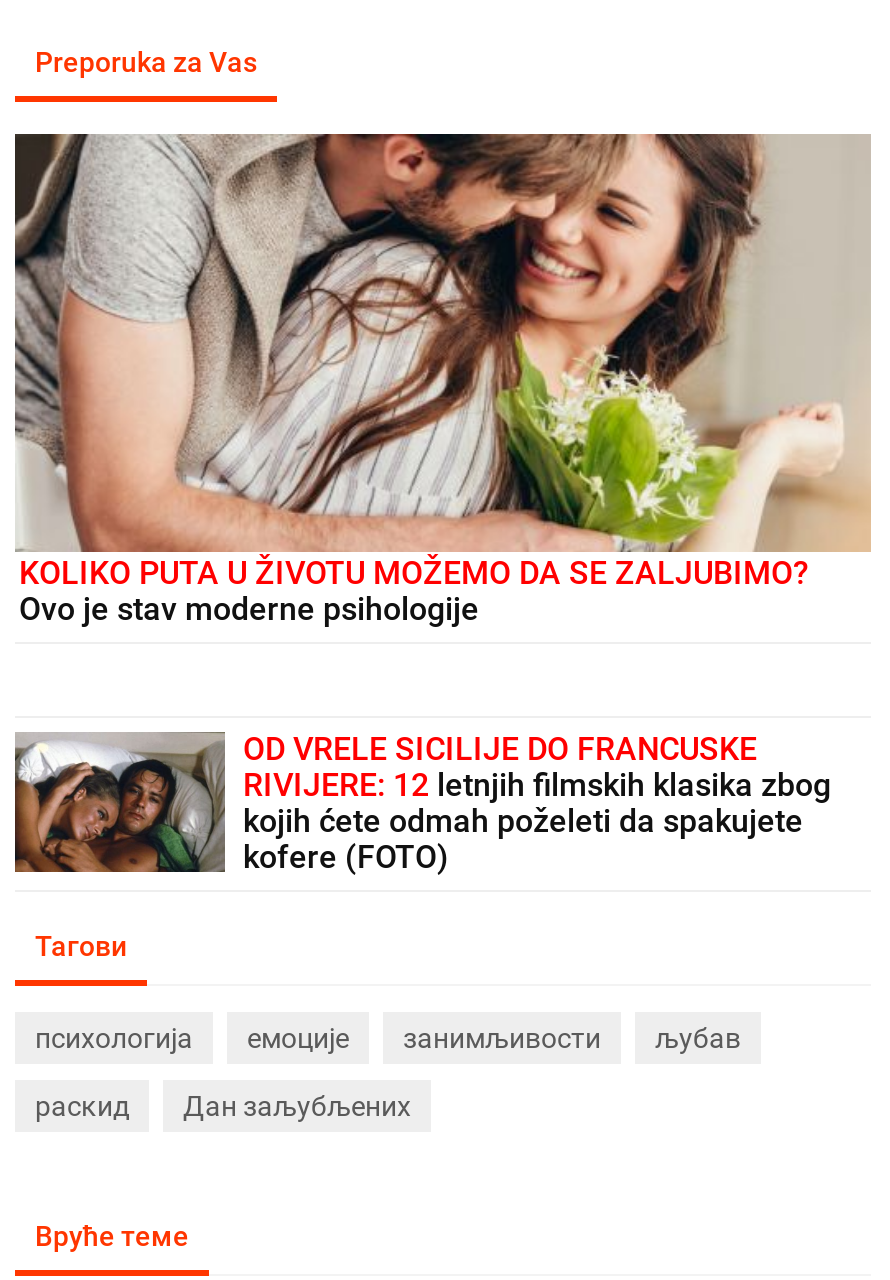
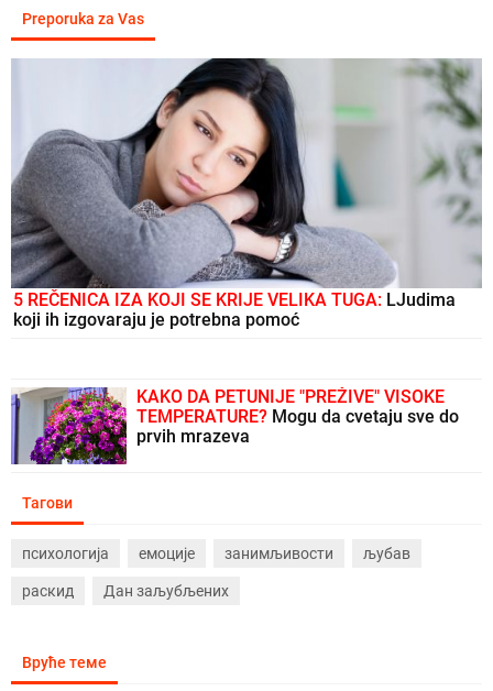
- [image]
- KOLIKO PUTA U ŽIVOTU MOŽEMO DA SE ZALJUBIMO?
- Ovo je stav moderne psihologije
+ [image]
+ 5 REČENICA IZA KOJI SE KRIJE VELIKA TUGA: LJudima
+ koji ih izgovaraju je potrebna pomoć

- [image]
- OD VRELE SICILIJE DO FRANCUSKE
- RIVIJERE: 12 letnjih filmskih klasika zbog
- kojih ćete odmah poželeti da spakujete
- kofere (FOTO)
+ [image]
+ KAKO DA PETUNIJE "PREŽIVE" VISOKE
+ TEMPERATURE? Mogu da cvetaju sve do
+ prvih mrazeva
